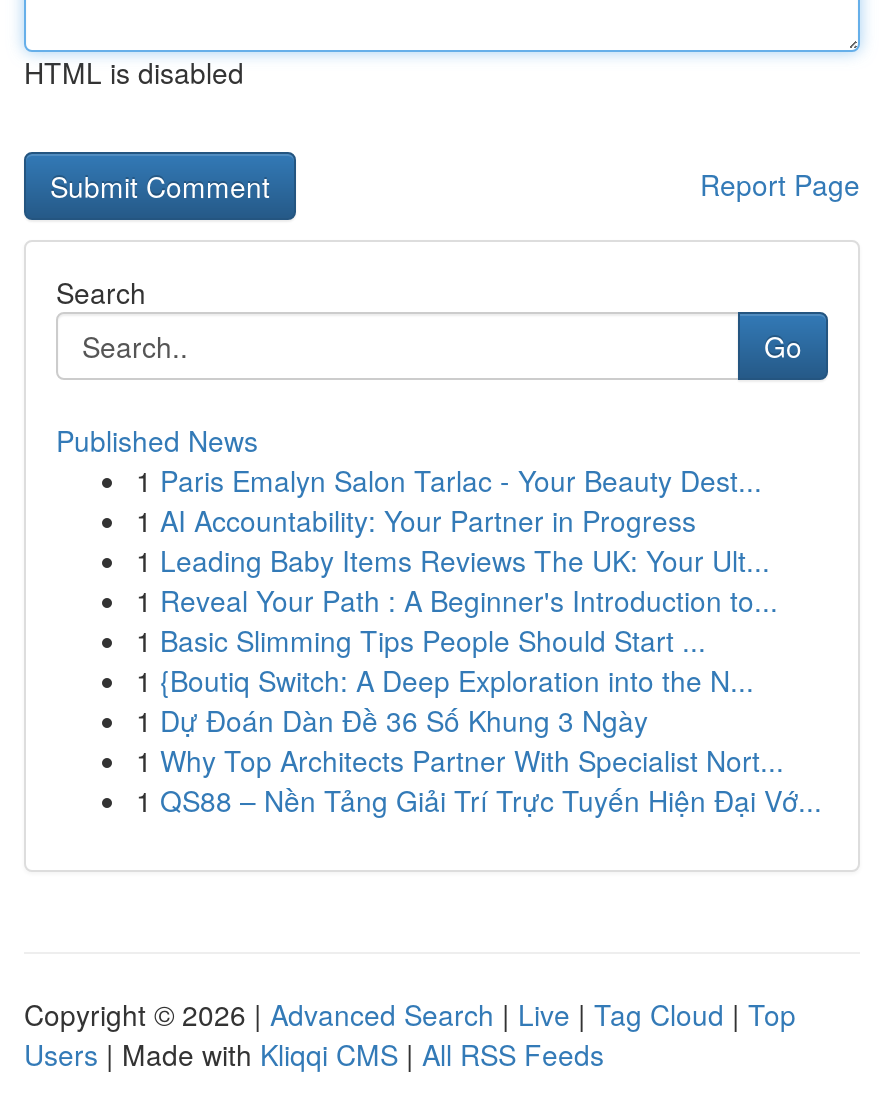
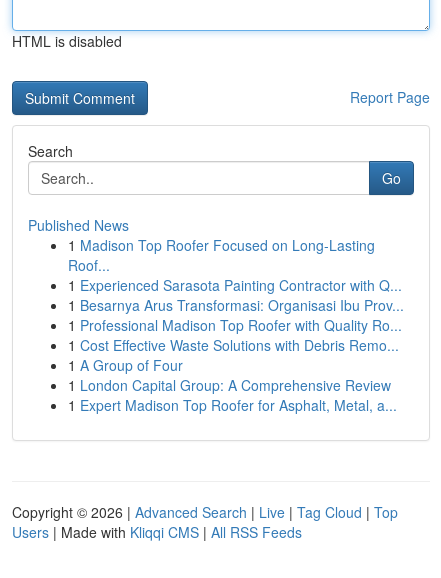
- 1 Paris Emalyn Salon Tarlac - Your Beauty Dest...
- 1 AI Accountability: Your Partner in Progress
- 1 Leading Baby Items Reviews The UK: Your Ult...
- 1 Reveal Your Path : A Beginner's Introduction to...
- 1 Basic Slimming Tips People Should Start ...
- 1 {Boutiq Switch: A Deep Exploration into the N...
- 1 Dự Đoán Dàn Đề 36 Số Khung 3 Ngày
- 1 Why Top Architects Partner With Specialist Nort...
- 1 QS88 – Nền Tảng Giải Trí Trực Tuyến Hiện Đại Vớ...
+ 1 Madison Top Roofer Focused on Long-Lasting
+ Roof...
+ 1 Experienced Sarasota Painting Contractor with Q...
+ 1 Besarnya Arus Transformasi: Organisasi Ibu Prov...
+ 1 Professional Madison Top Roofer with Quality Ro...
+ 1 Cost Effective Waste Solutions with Debris Remo...
+ 1 A Group of Four
+ 1 London Capital Group: A Comprehensive Review
+ 1 Expert Madison Top Roofer for Asphalt, Metal, a...
